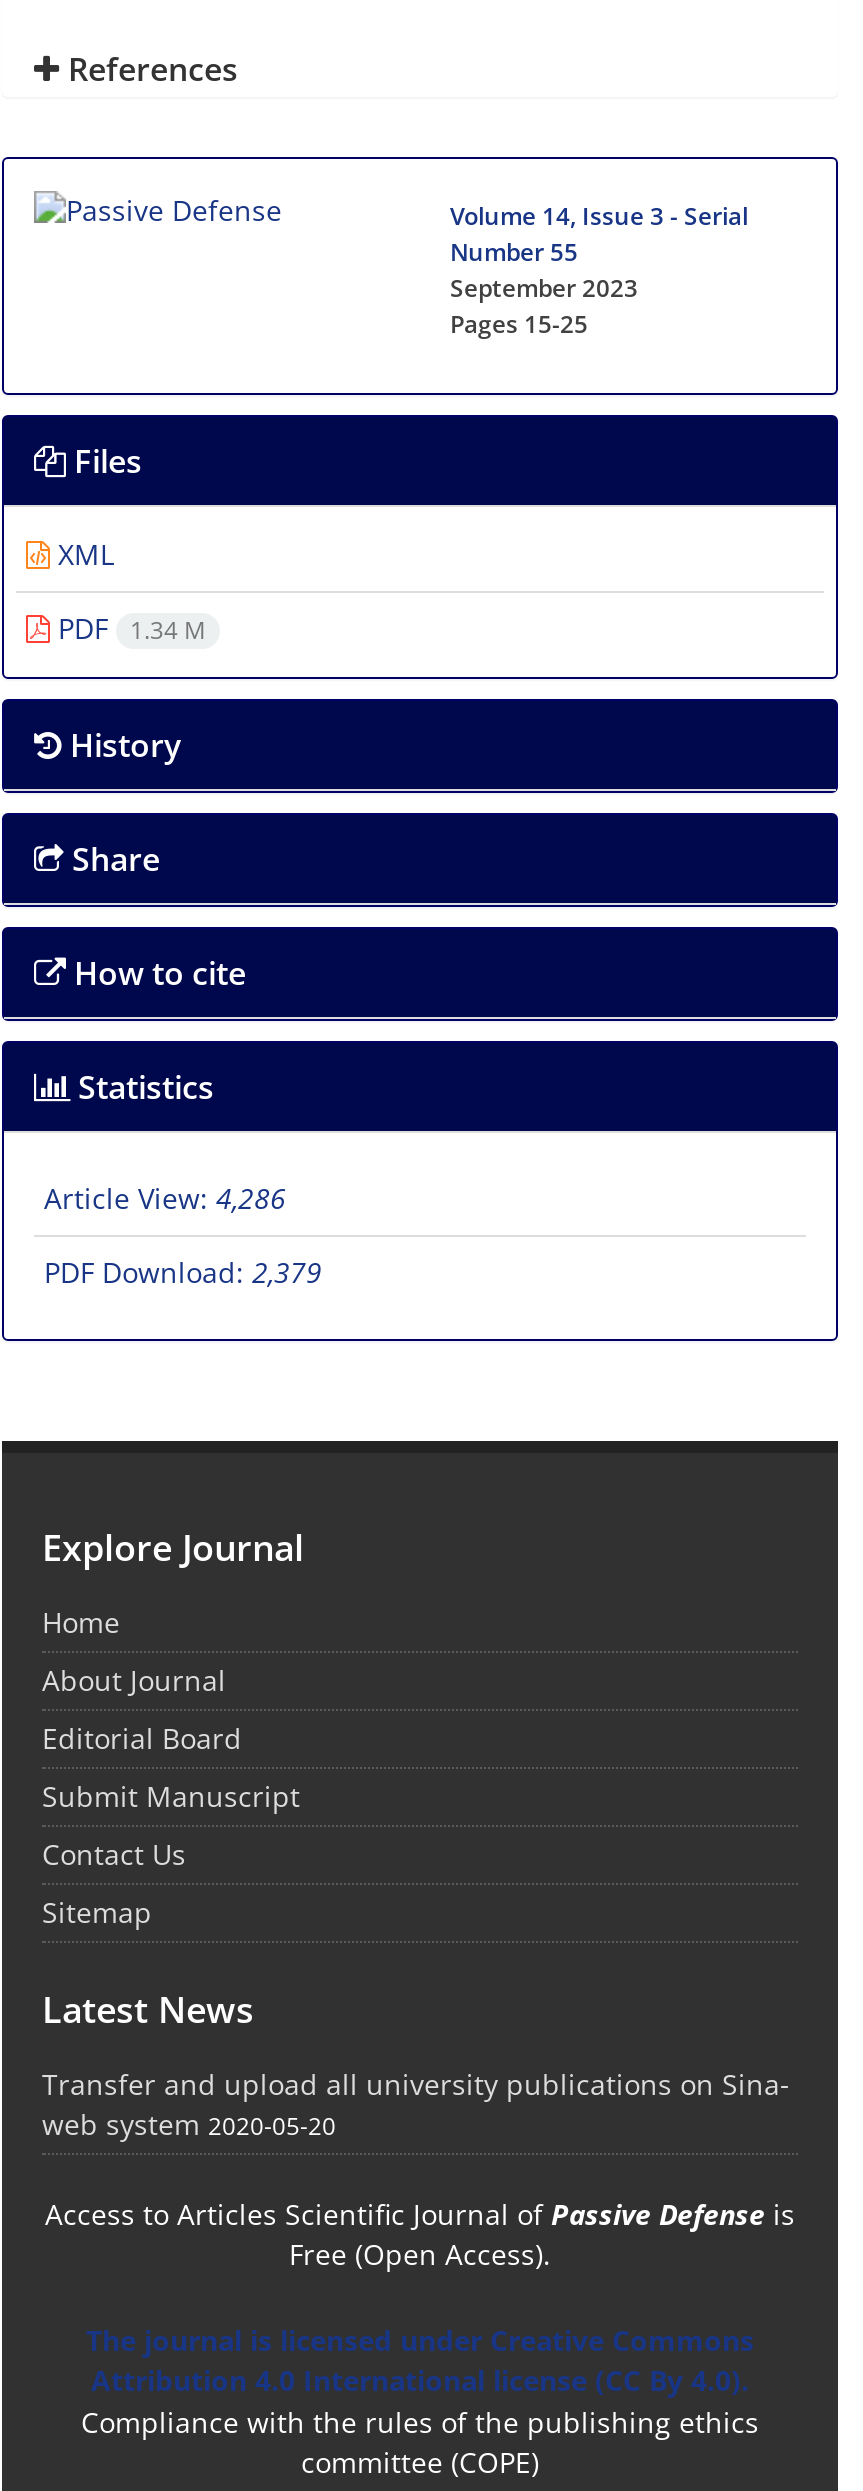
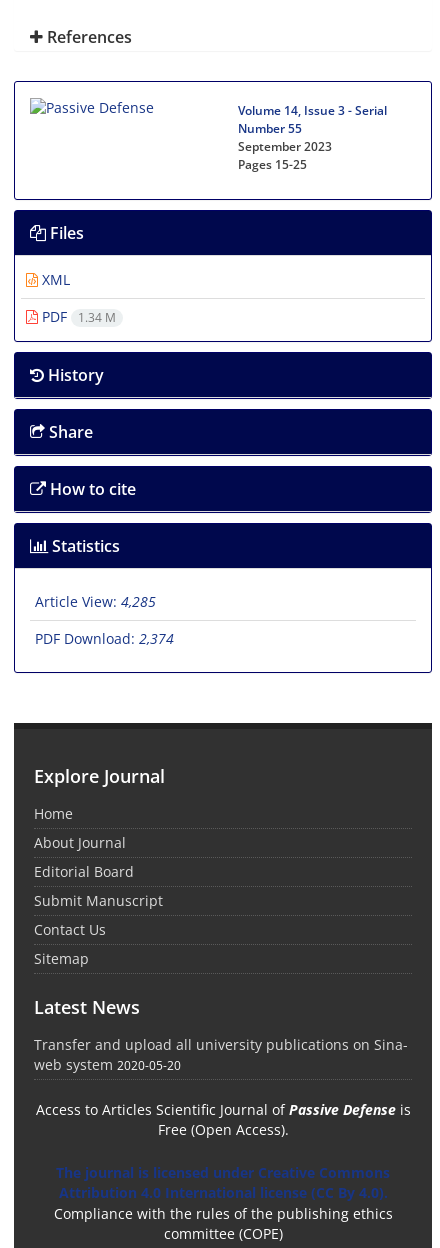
- Article View: 4,286
+ Article View: 4,285

- PDF Download: 2,379
+ PDF Download: 2,374
